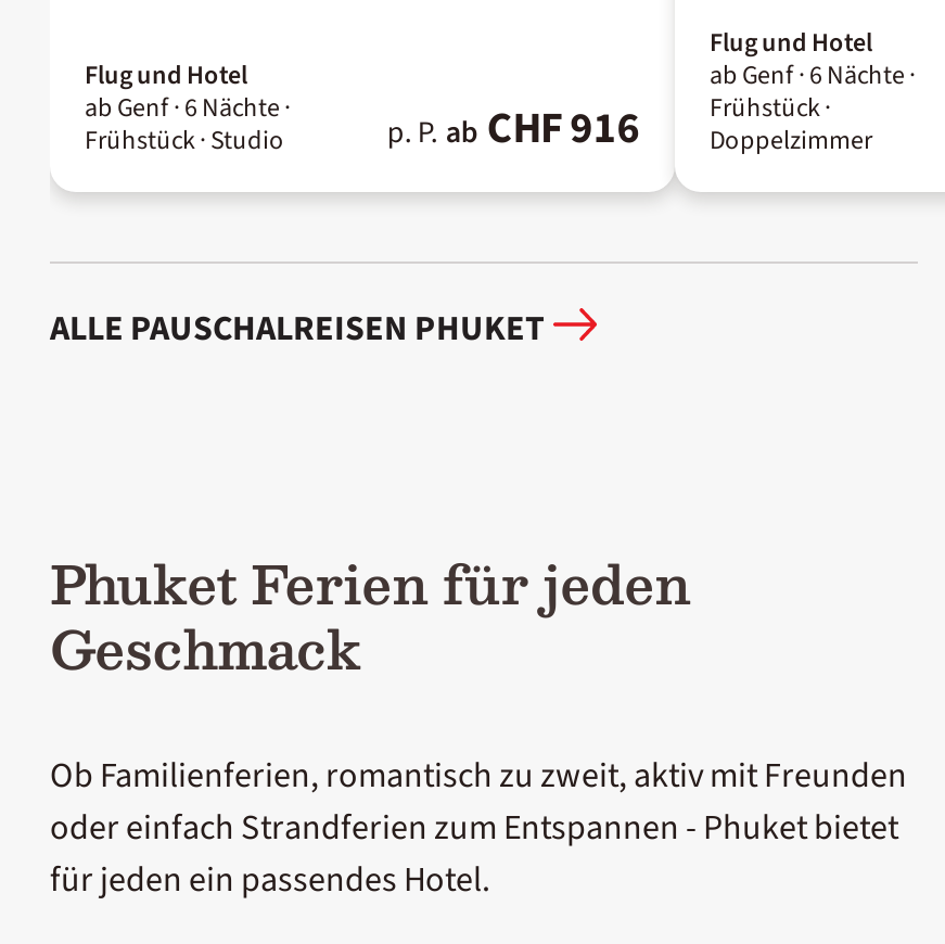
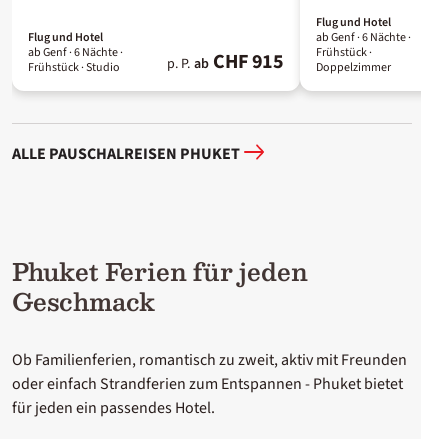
- p. P. ab CHF 916 Frühstück · Doppelzimmer
+ p. P. ab CHF 915 Frühstück · Doppelzimmer
